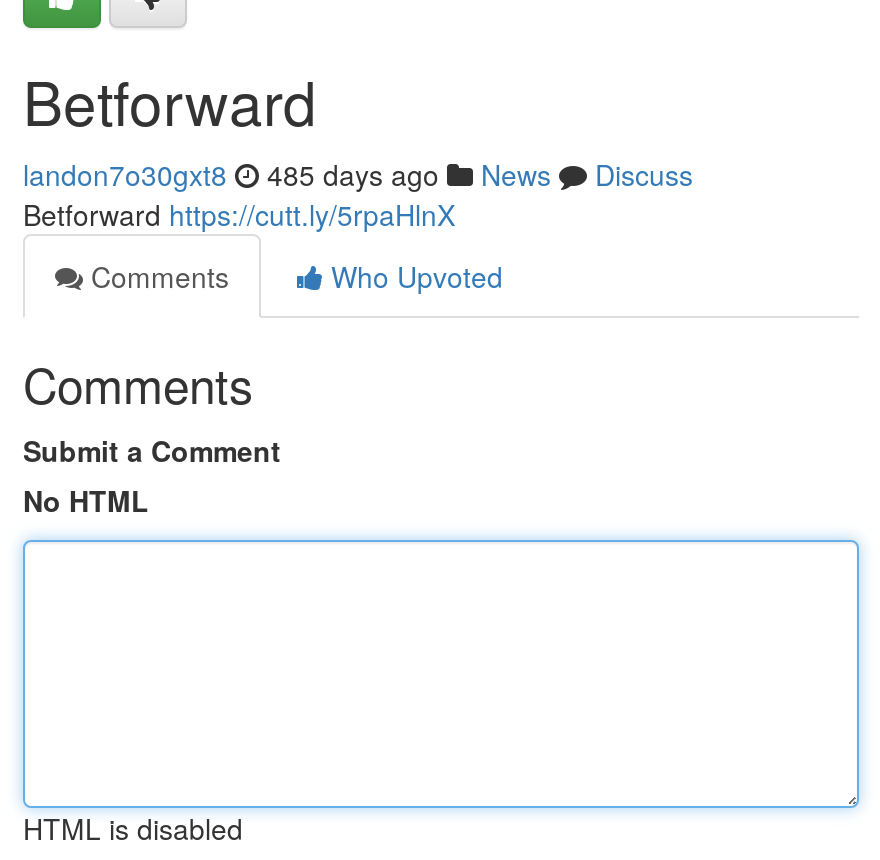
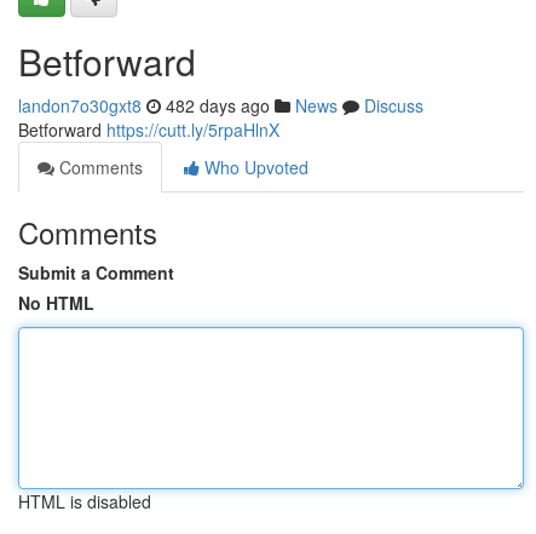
- landon7o30gxt8 485 days ago News Discuss
+ landon7o30gxt8 482 days ago News Discuss
